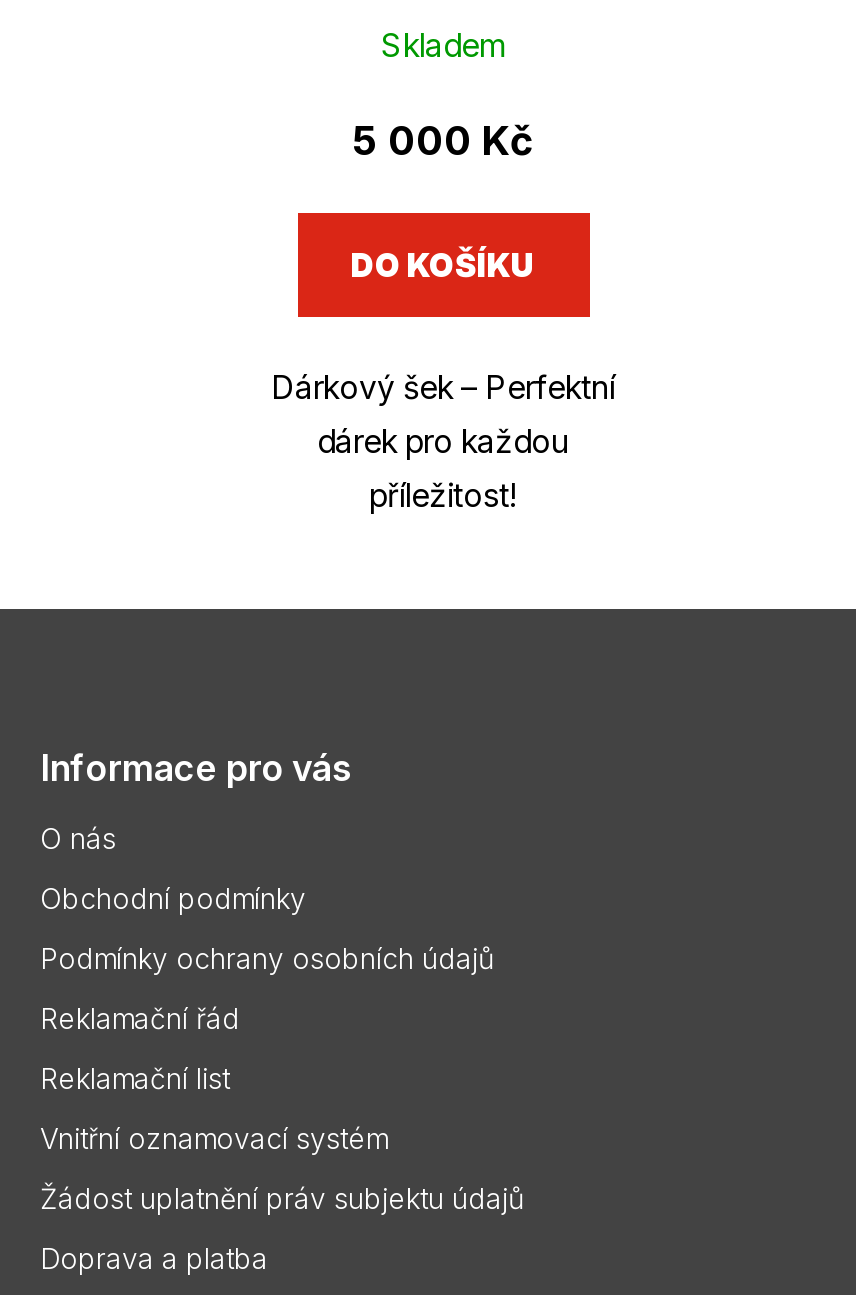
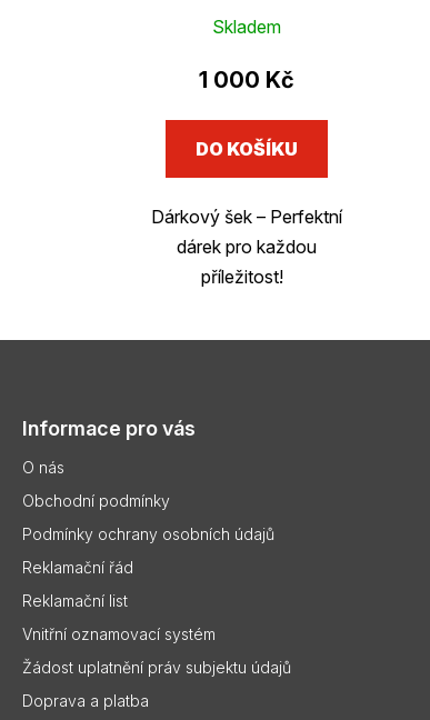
- 5 000 Kč
+ 1 000 Kč
